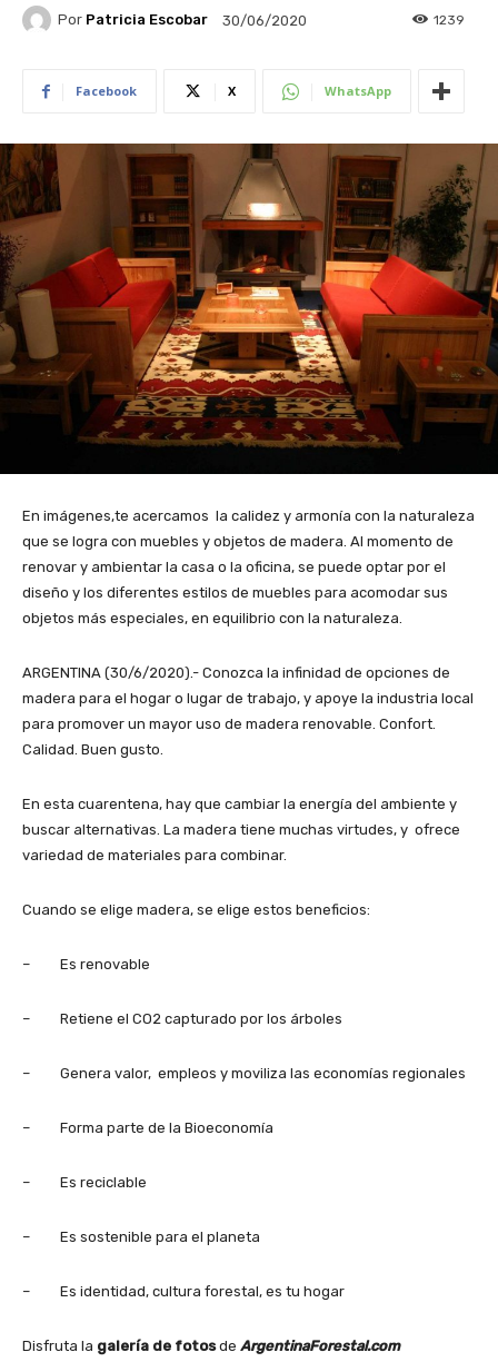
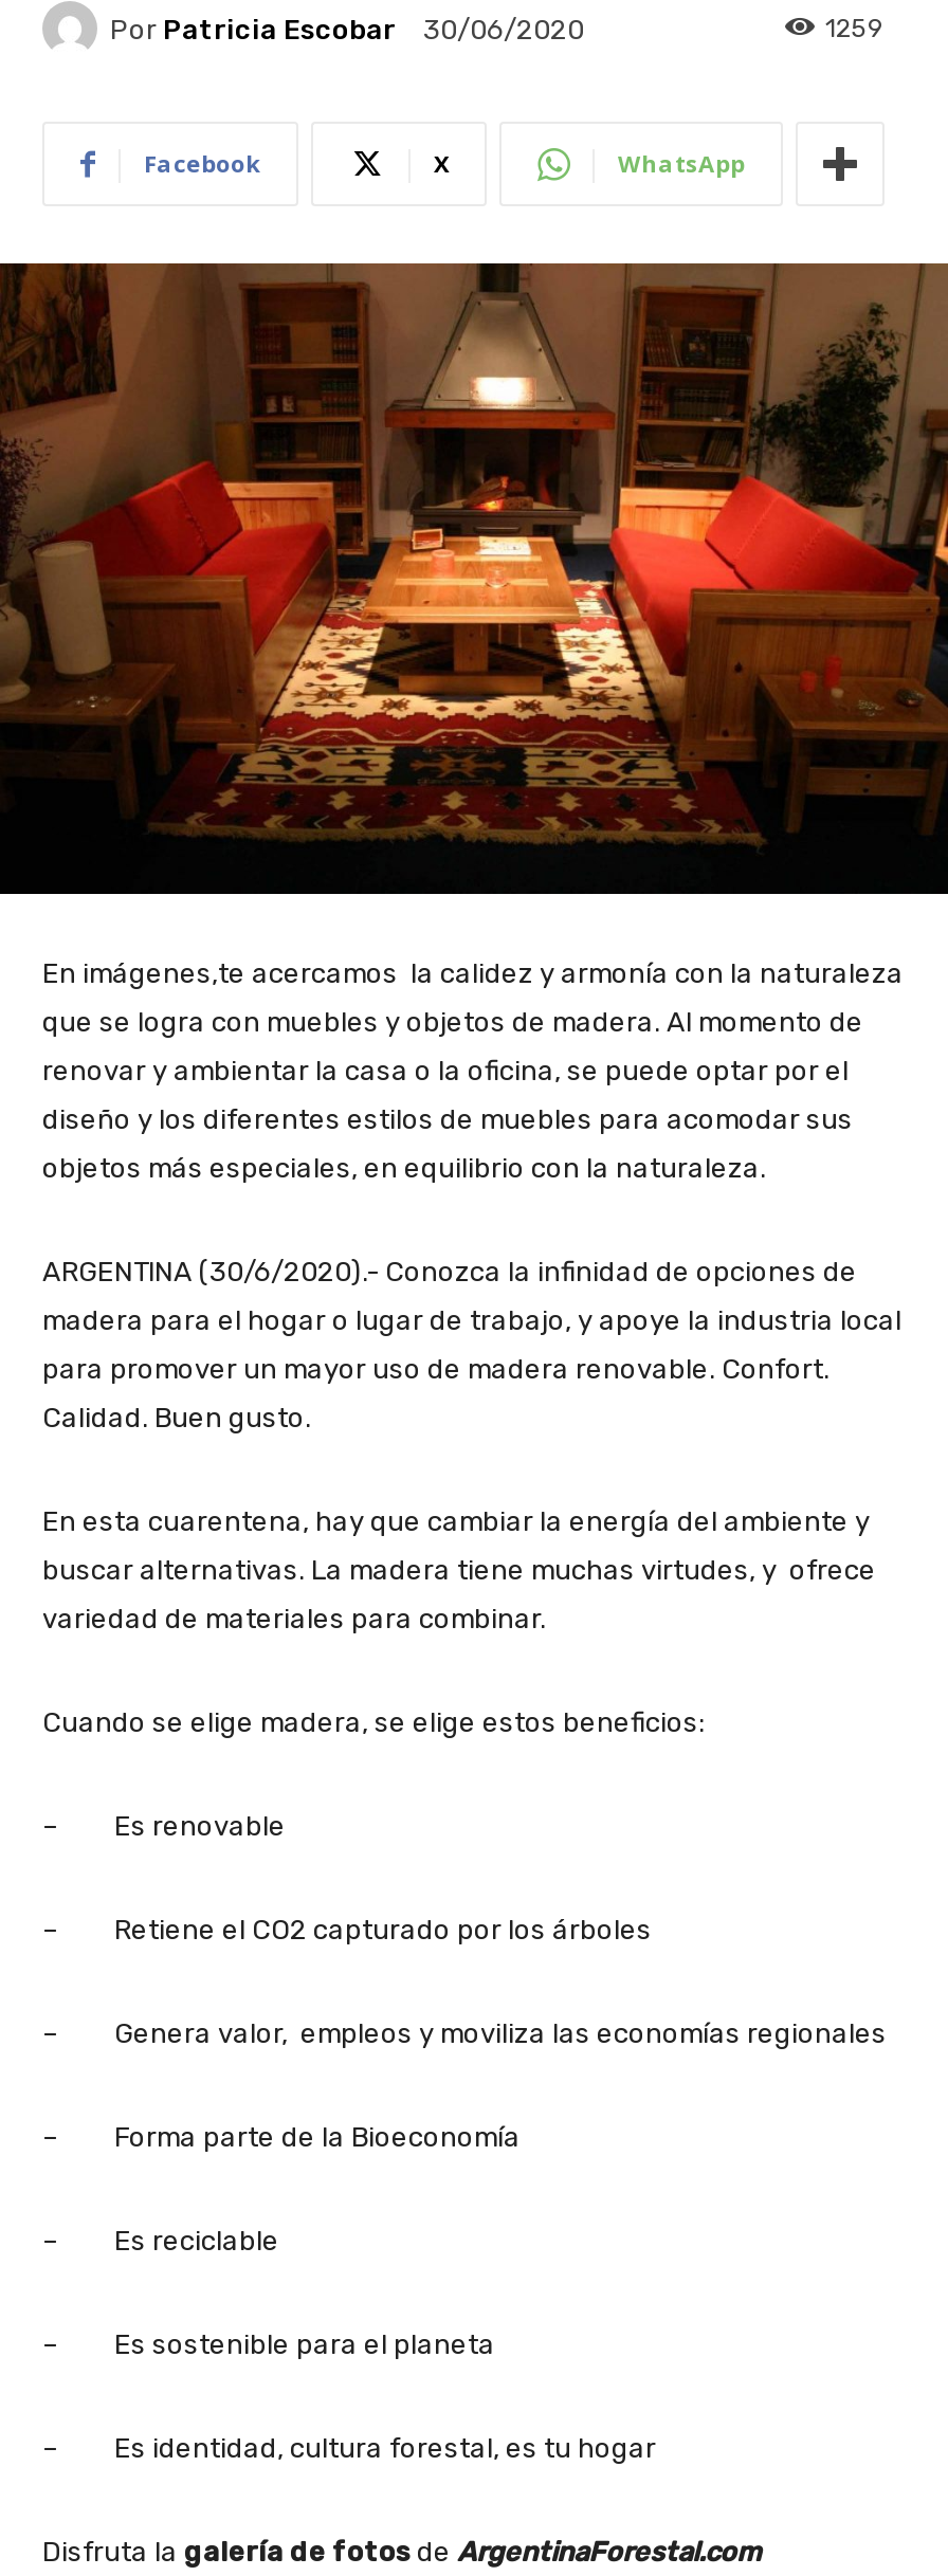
- 1239
+ 1259
